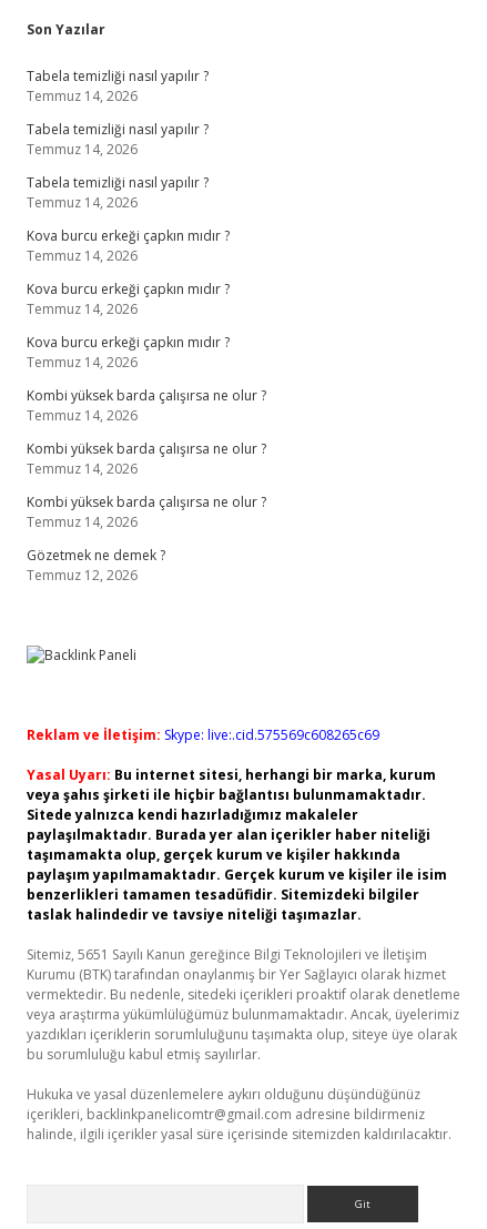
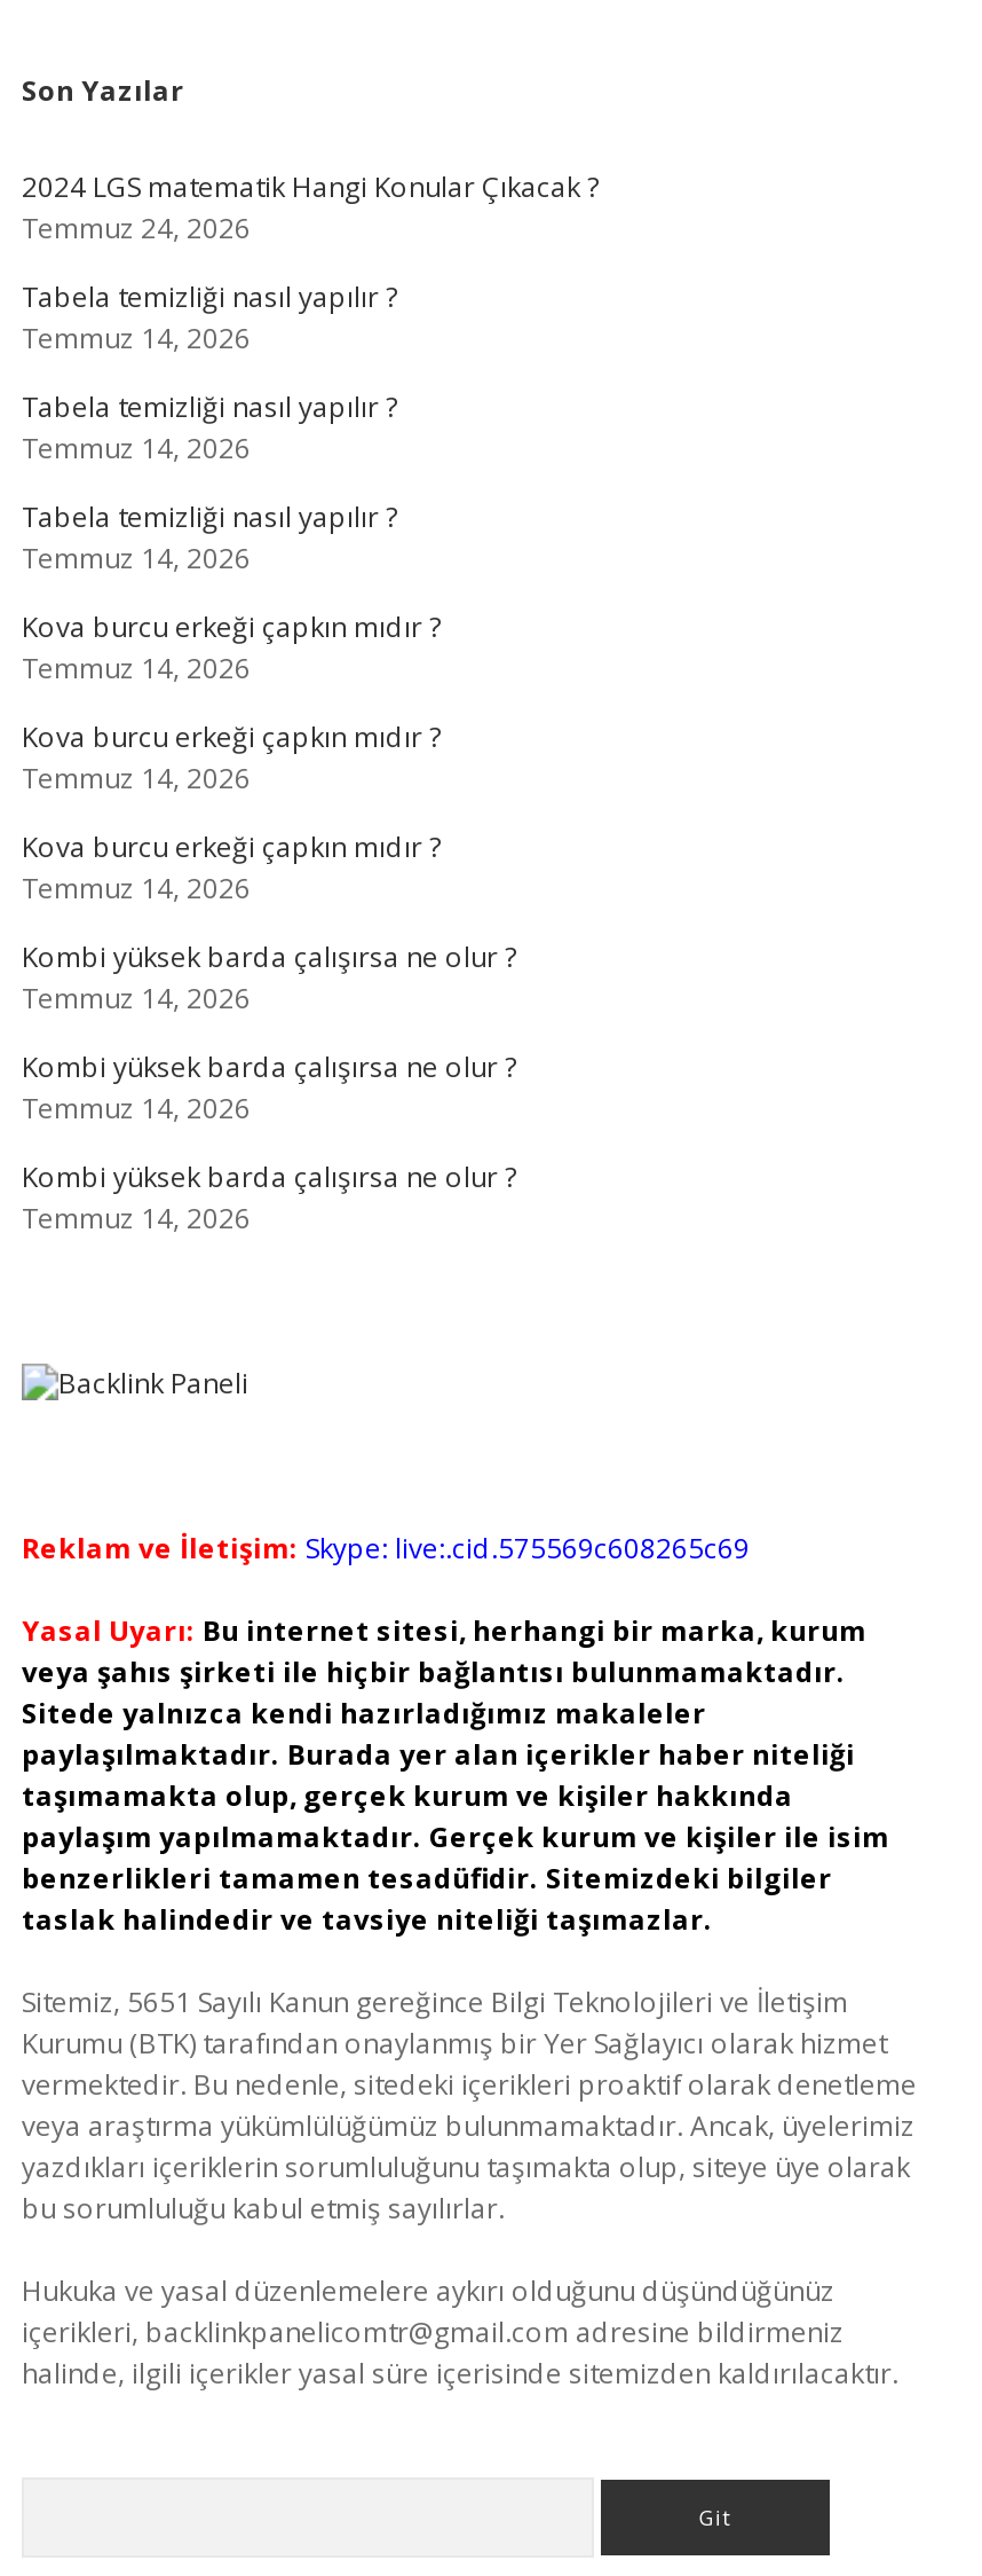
+ 2024 LGS matematik Hangi Konular Çıkacak ?
+ Temmuz 24, 2026

moved down: Tabela temizliği nasıl yapılır ? | Temmuz 14, 2026 | Tabela temizliği nasıl yapılır ? | ... | Kombi yüksek barda çalışırsa ne olur ? | Temmuz 14, 2026

- Gözetmek ne demek ?
- Temmuz 12, 2026
